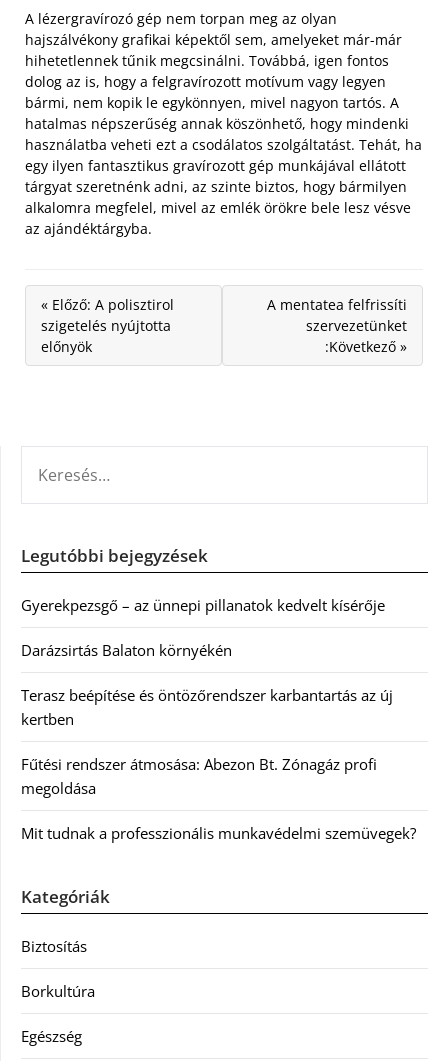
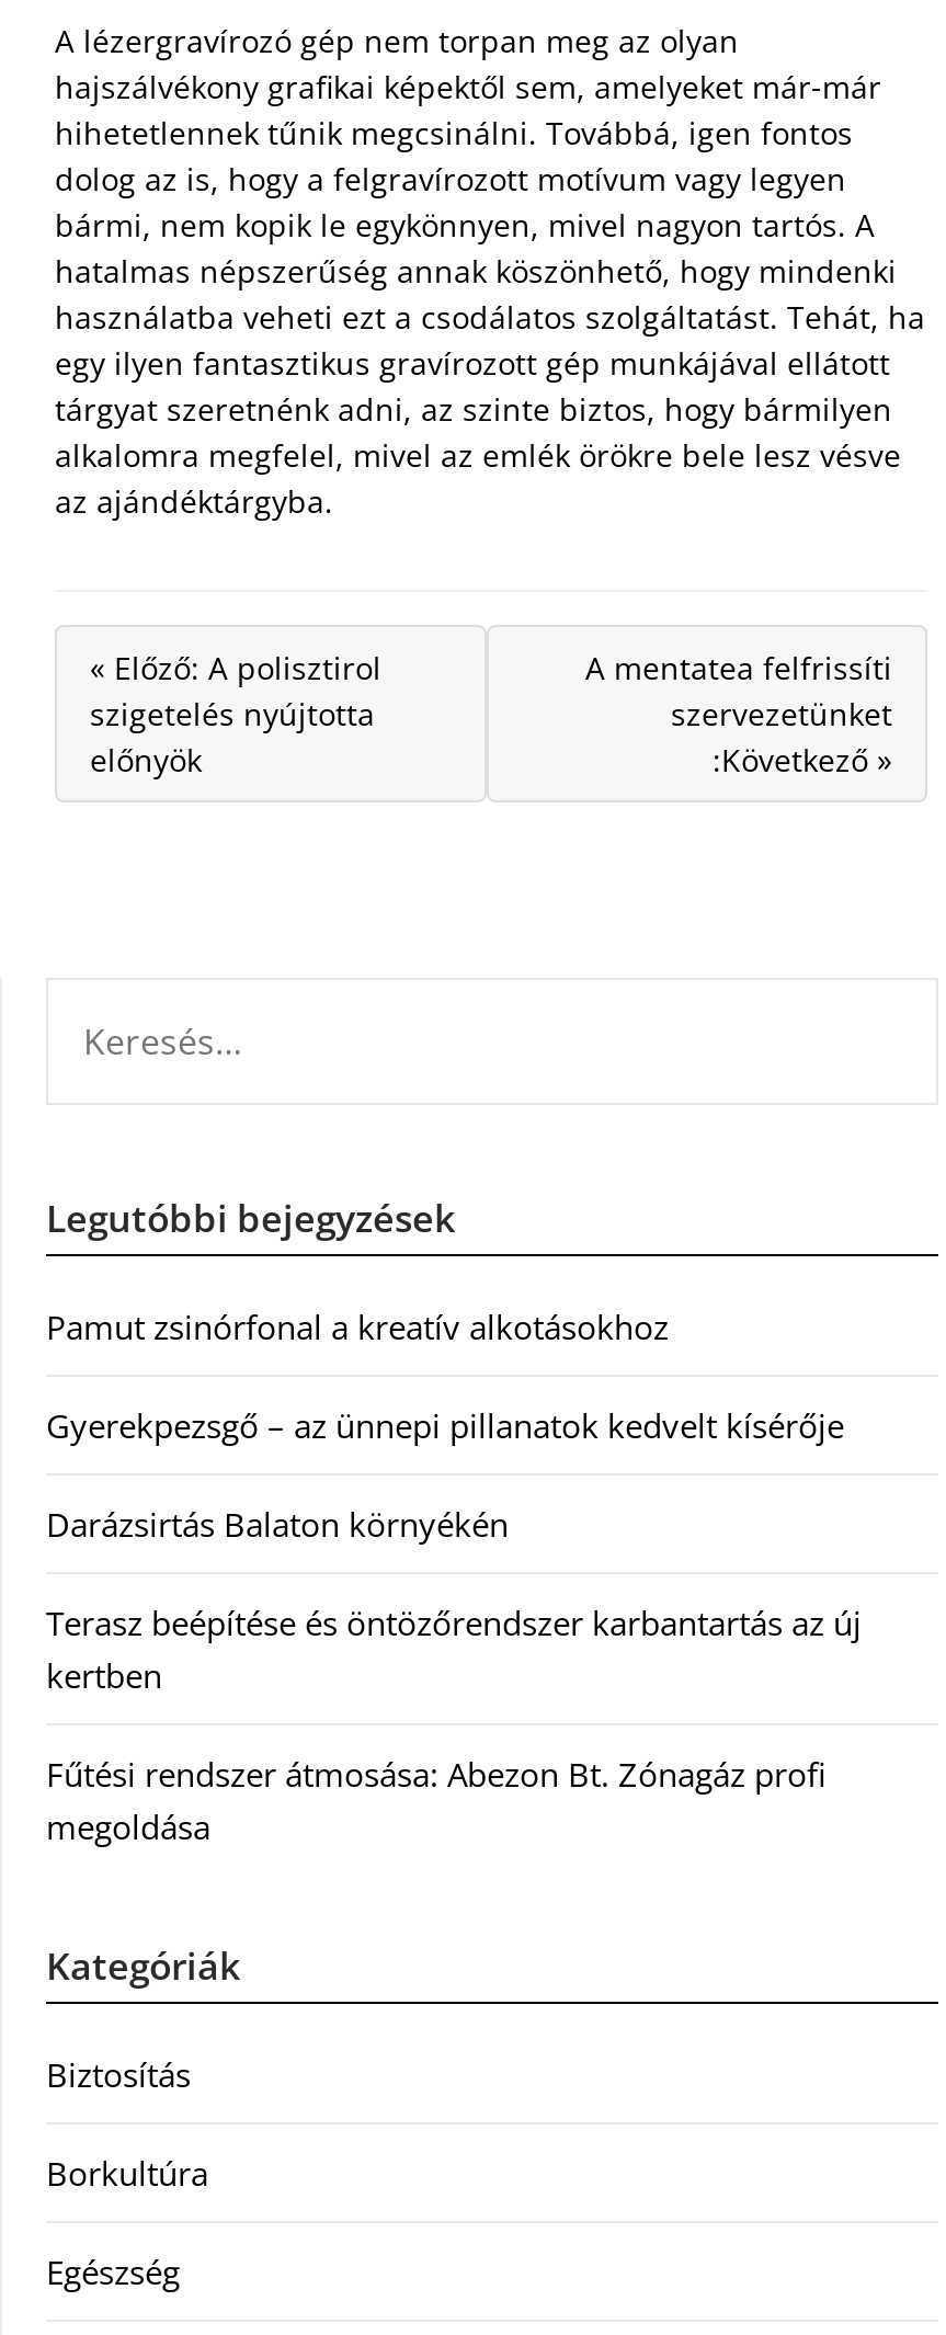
+ Pamut zsinórfonal a kreatív alkotásokhoz

moved down: Gyerekpezsgő – az ünnepi pillanatok kedvelt kísérője | Darázsirtás Balaton környékén | Terasz beépítése és öntözőrendszer karbantartás az új | kertben | Fűtési rendszer átmosása: Abezon Bt. Zónagáz profi | megoldása

- Mit tudnak a professzionális munkavédelmi szemüvegek?
